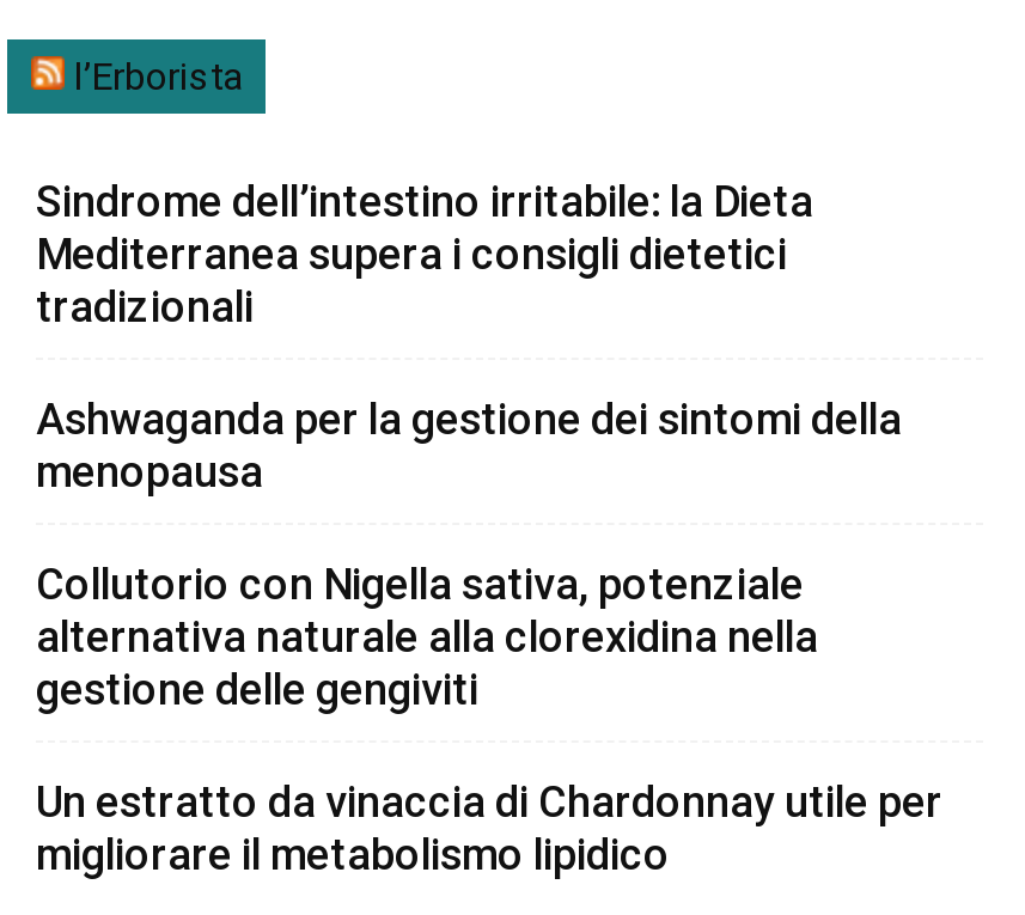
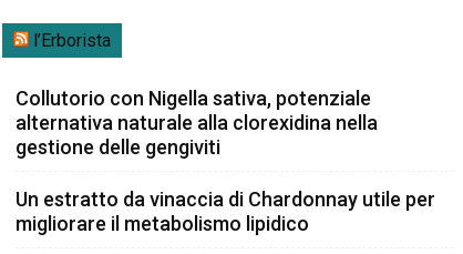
- Sindrome dell’intestino irritabile: la Dieta
- Mediterranea supera i consigli dietetici
- tradizionali
- Ashwaganda per la gestione dei sintomi della
- menopausa
